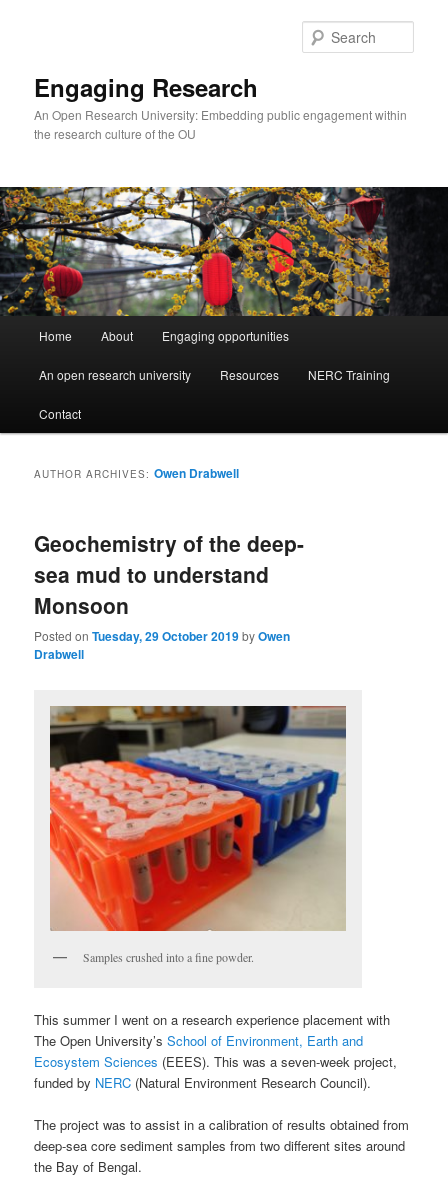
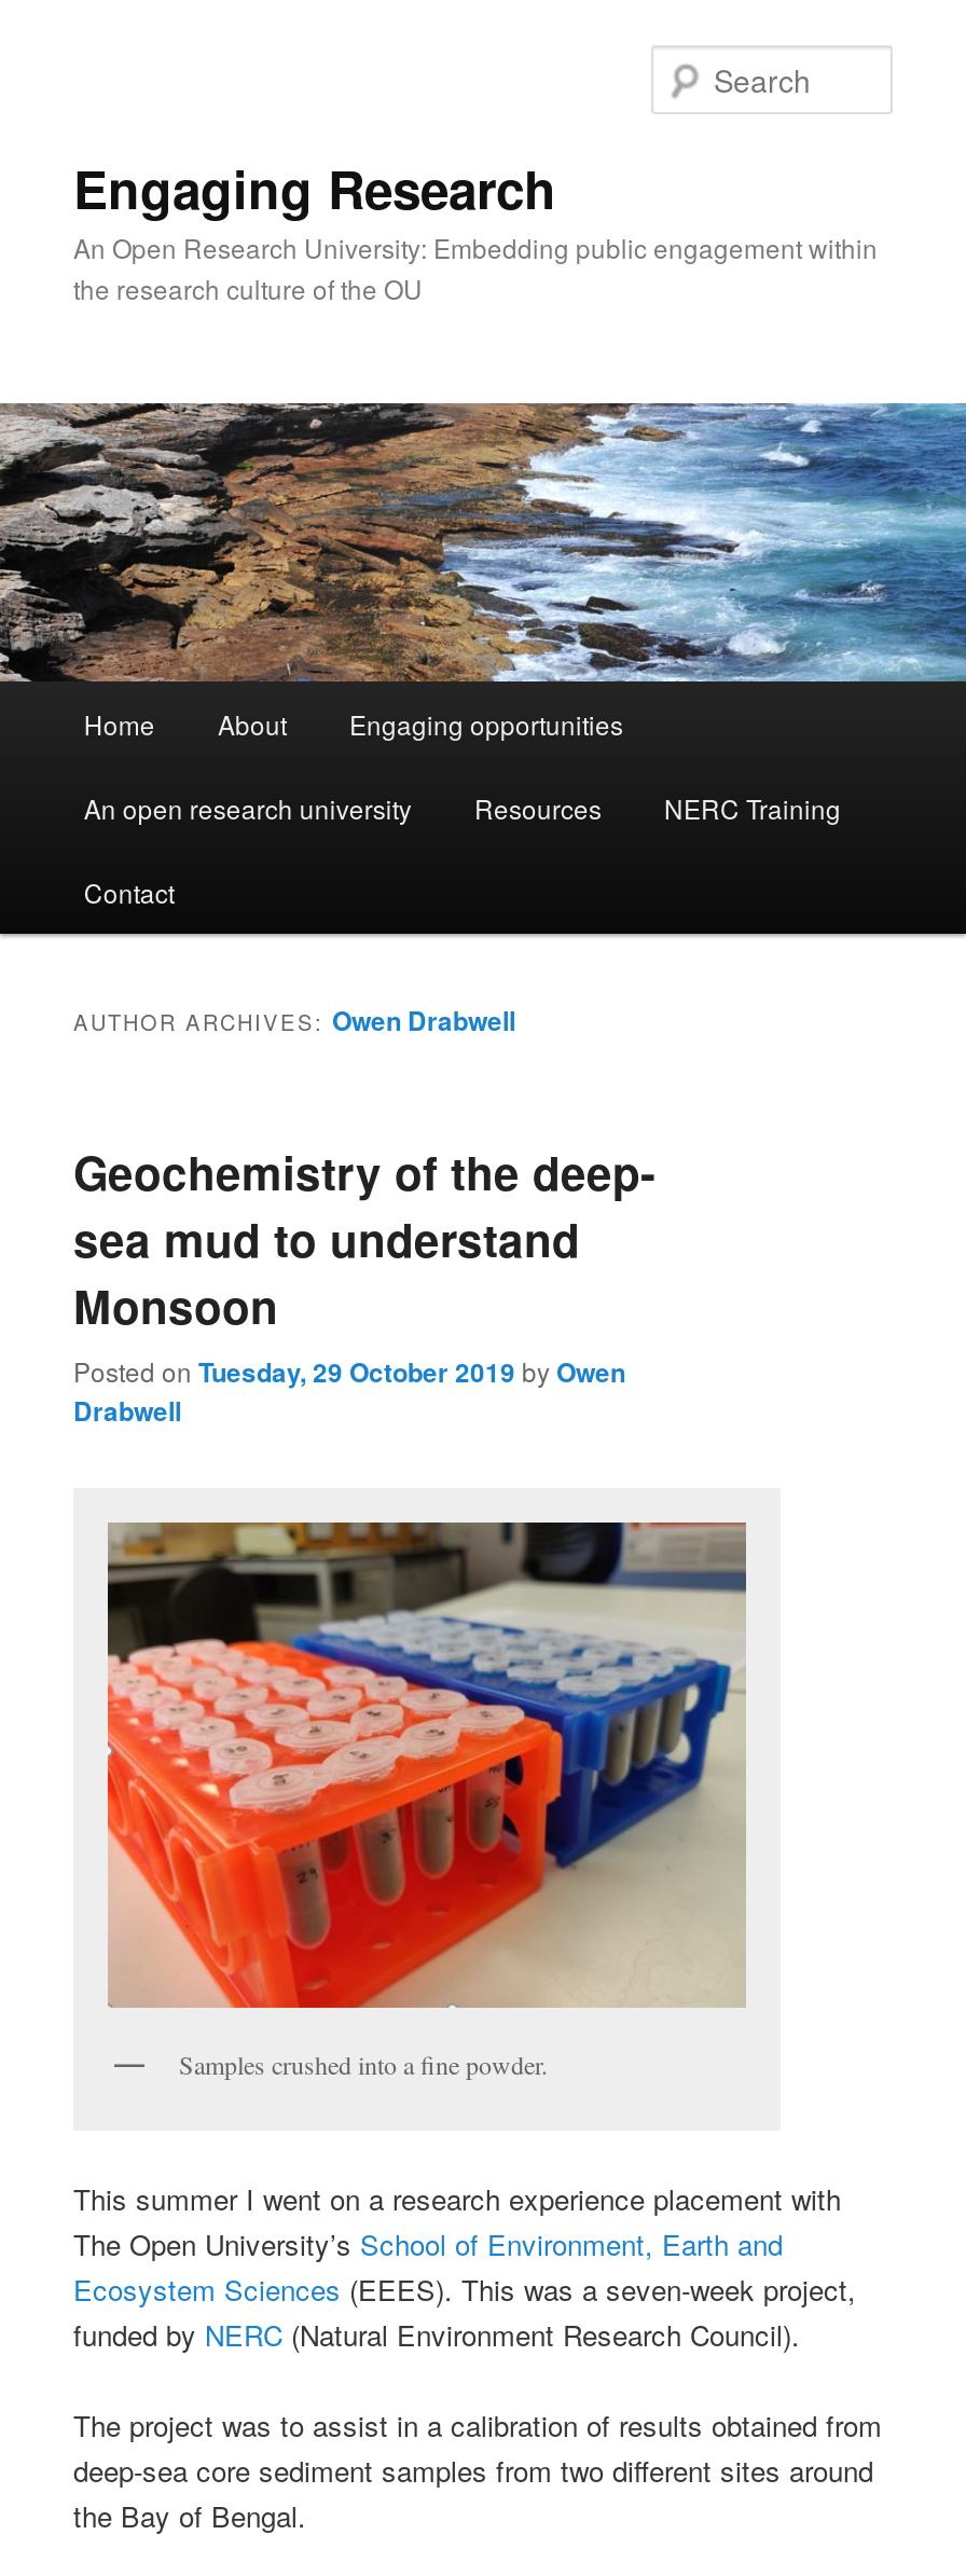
- [image]
+ [image]
